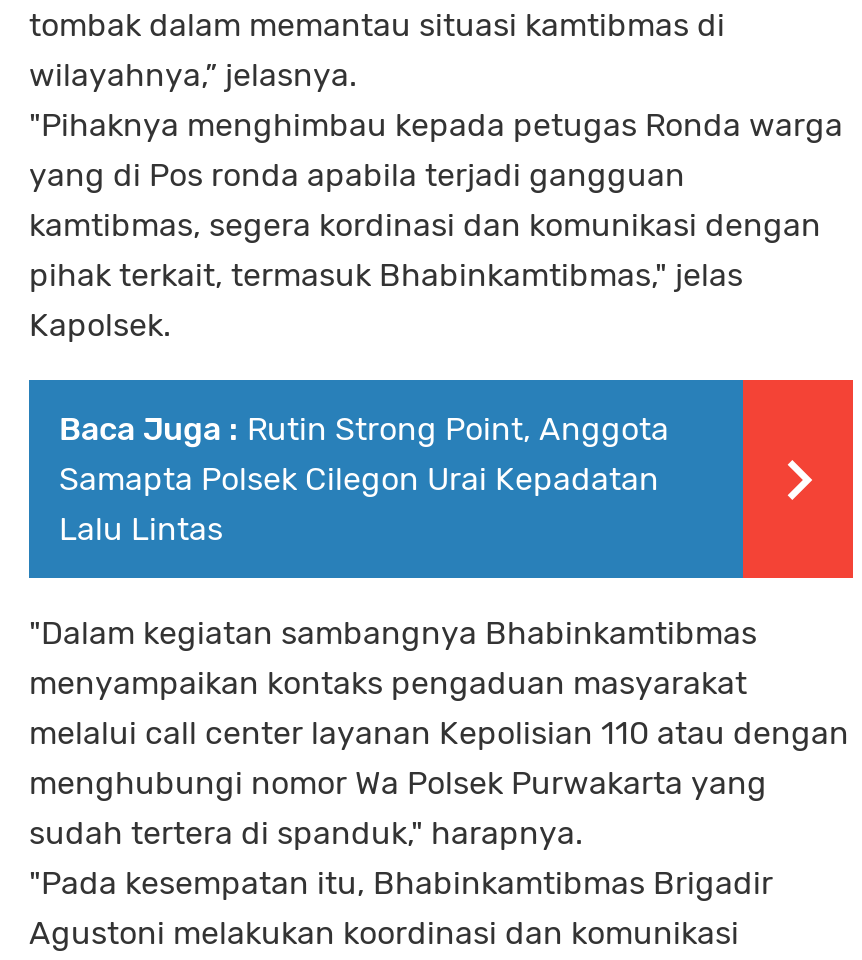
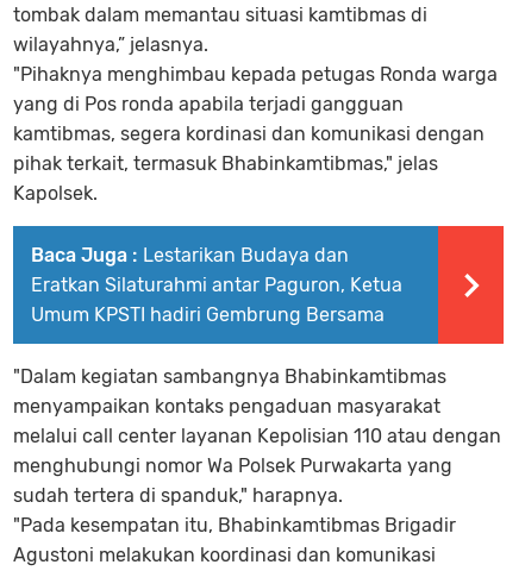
- Baca Juga : Rutin Strong Point, Anggota
- Samapta Polsek Cilegon Urai Kepadatan
- Lalu Lintas
+ Baca Juga : Lestarikan Budaya dan
+ Eratkan Silaturahmi antar Paguron, Ketua
+ Umum KPSTI hadiri Gembrung Bersama
